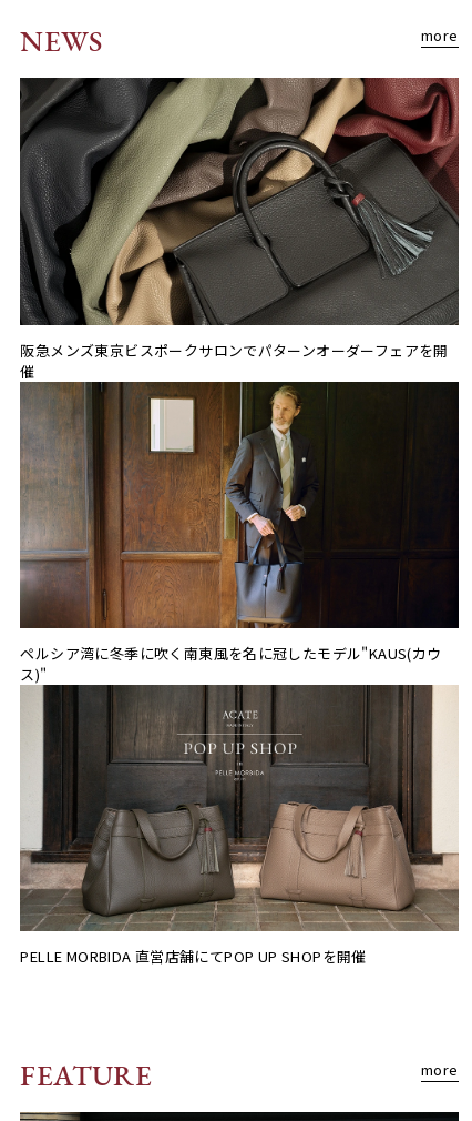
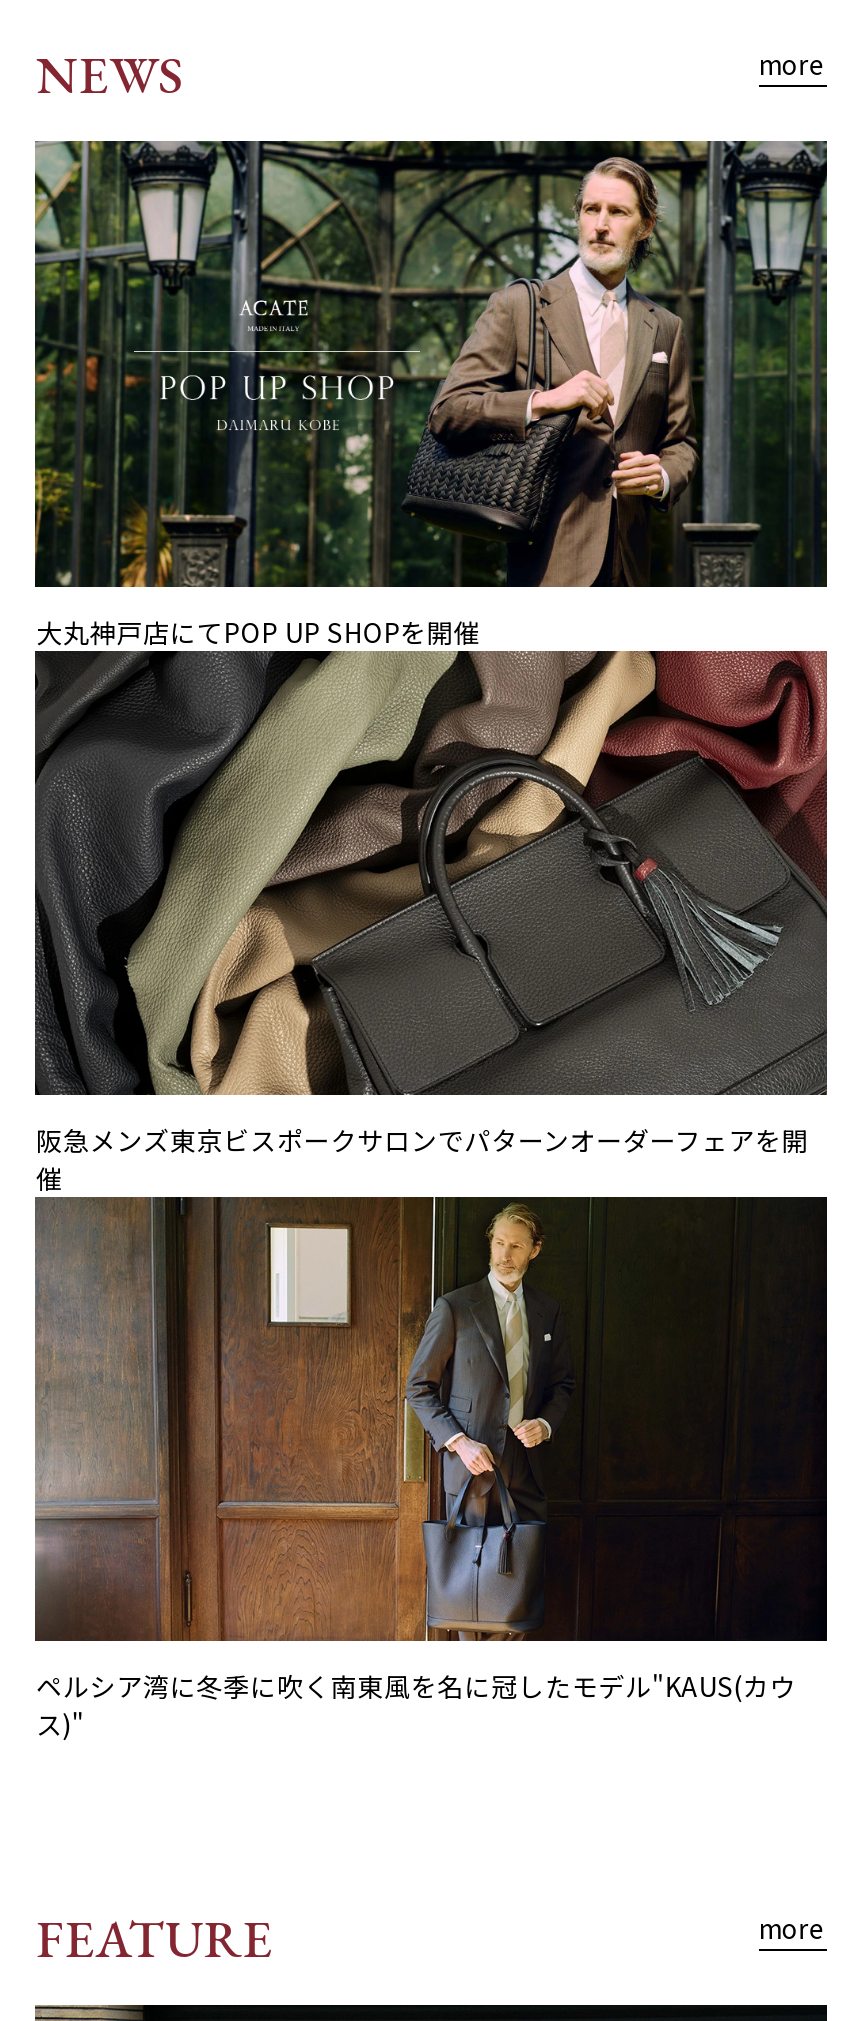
+ [image]
+ 大丸神戸店にてPOP UP SHOPを開催

moved down: [image] | 阪急メンズ東京ビスポークサロンでパターンオーダーフェアを開 | 催 | ペルシア湾に冬季に吹く南東風を名に冠したモデル"KAUS(カウ | ス)"

- [image]
- PELLE MORBIDA 直営店舗にてPOP UP SHOPを開催
